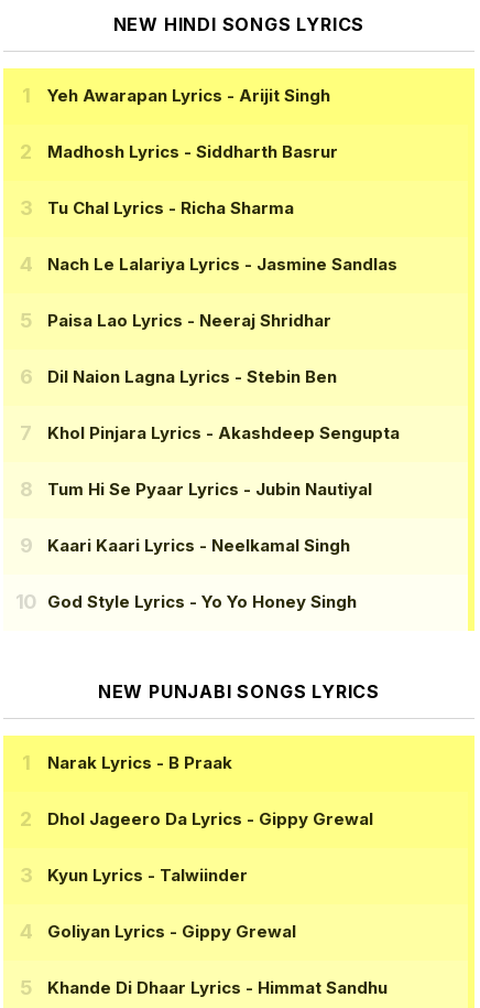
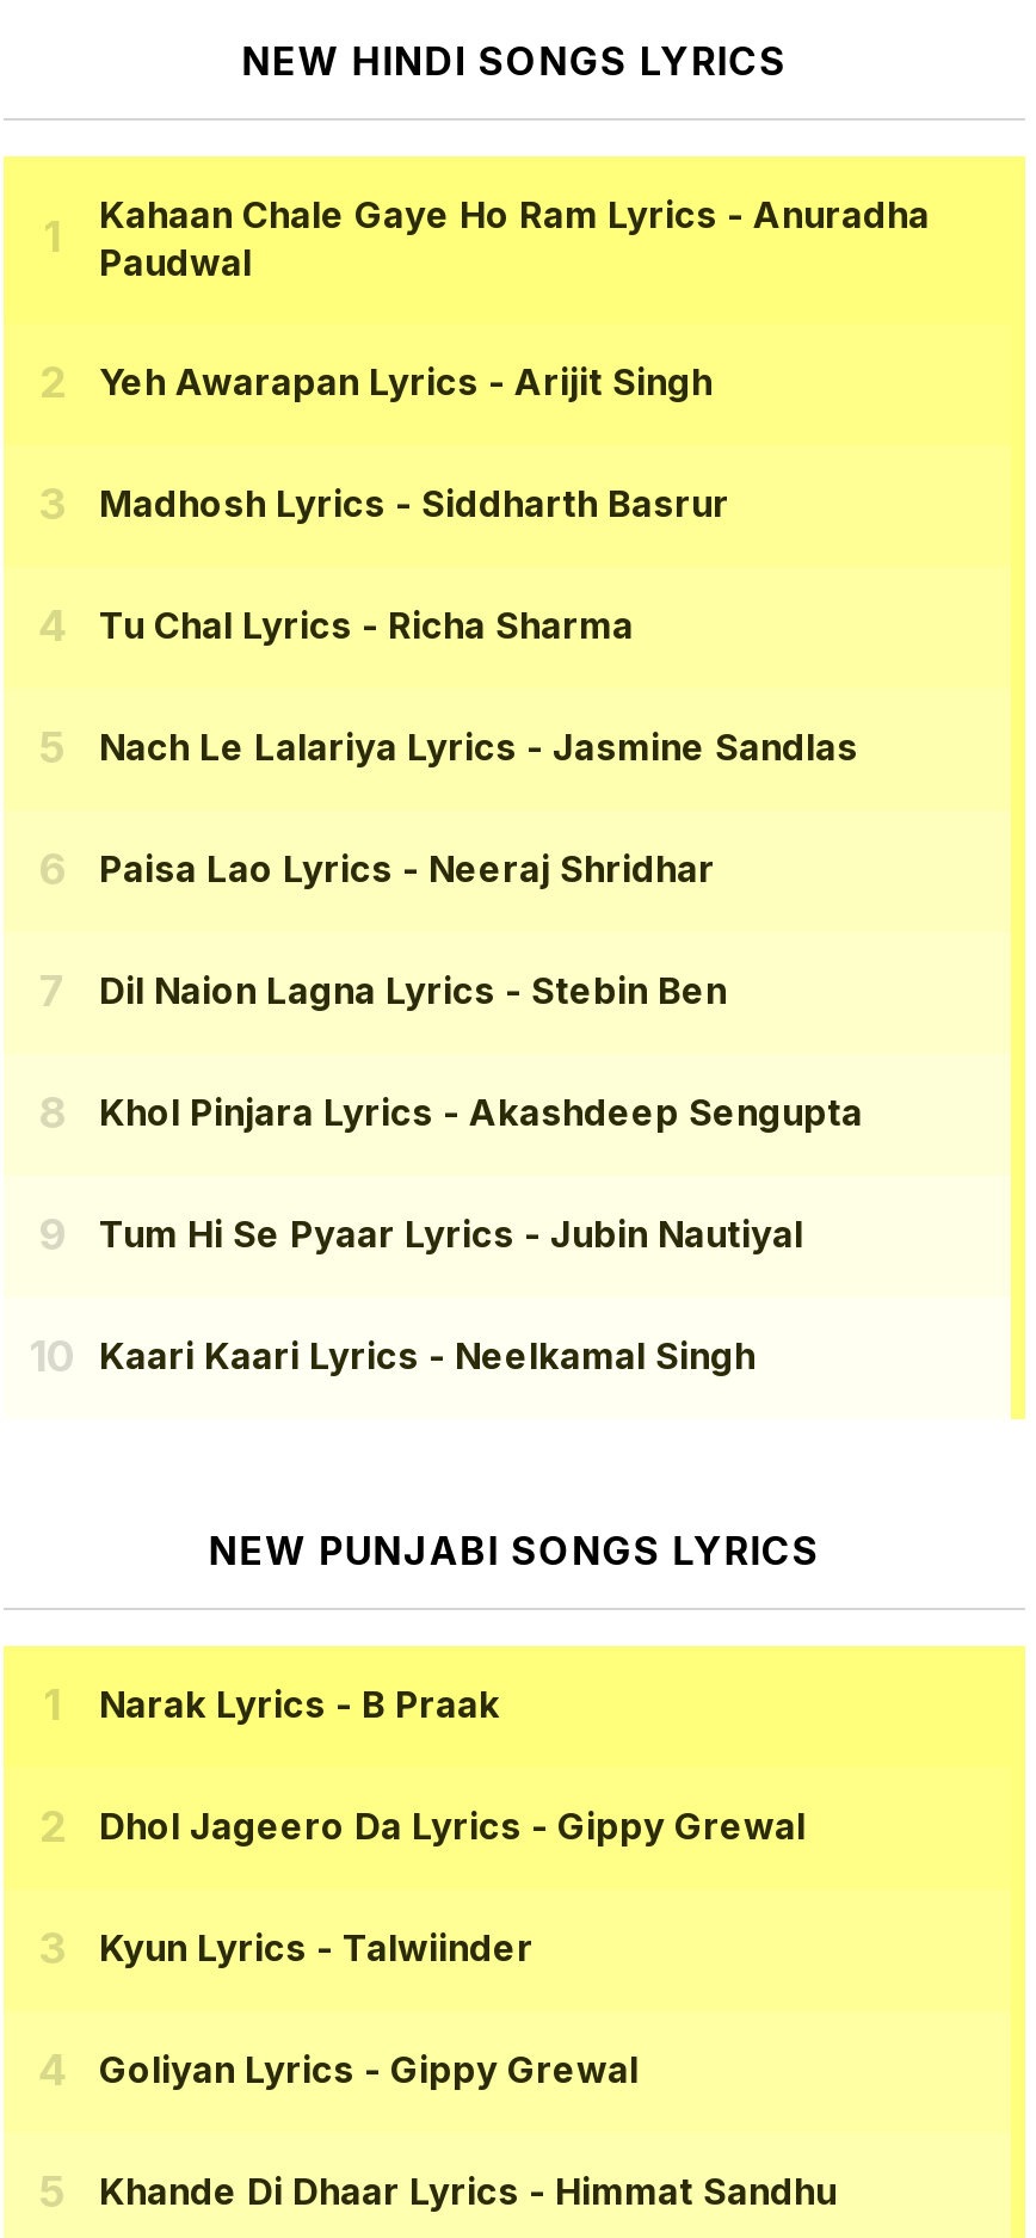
+ Kahaan Chale Gaye Ho Ram Lyrics - Anuradha
+ Paudwal

moved down: Yeh Awarapan Lyrics - Arijit Singh | Madhosh Lyrics - Siddharth Basrur | Tu Chal Lyrics - Richa Sharma | ... | Tum Hi Se Pyaar Lyrics - Jubin Nautiyal | Kaari Kaari Lyrics - Neelkamal Singh

- God Style Lyrics - Yo Yo Honey Singh
